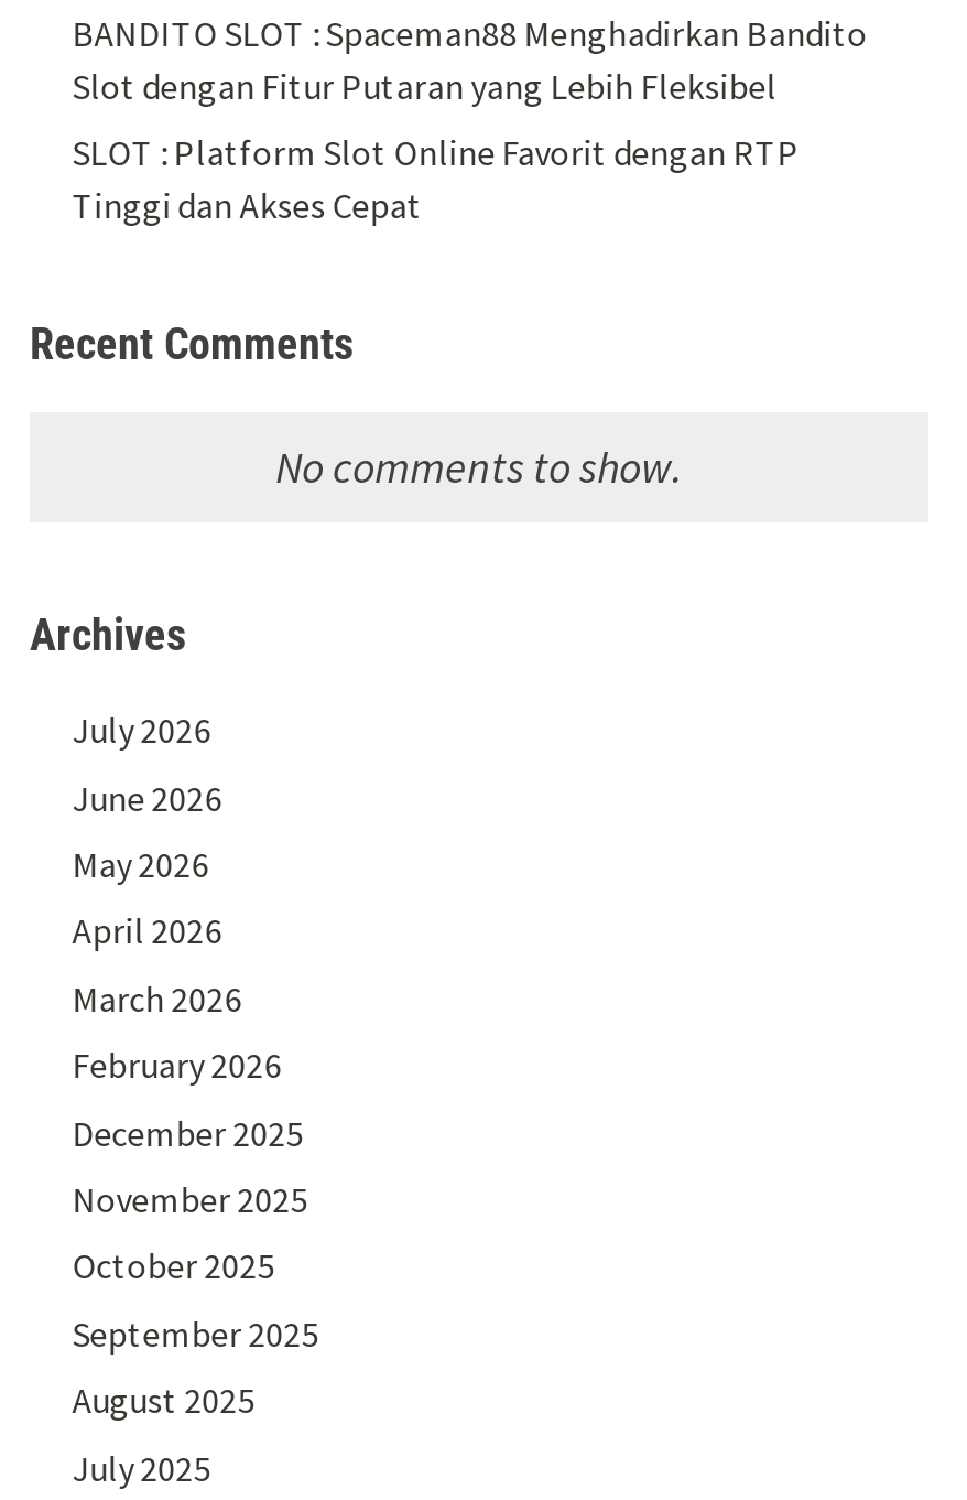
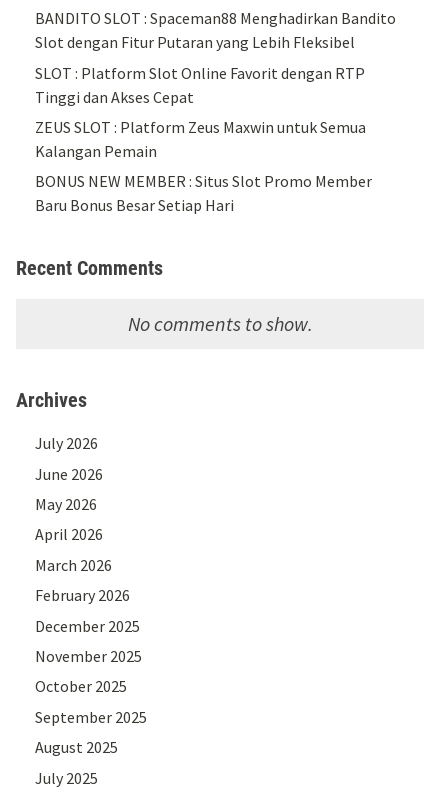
+ ZEUS SLOT : Platform Zeus Maxwin untuk Semua
+ Kalangan Pemain
+ BONUS NEW MEMBER : Situs Slot Promo Member
+ Baru Bonus Besar Setiap Hari
